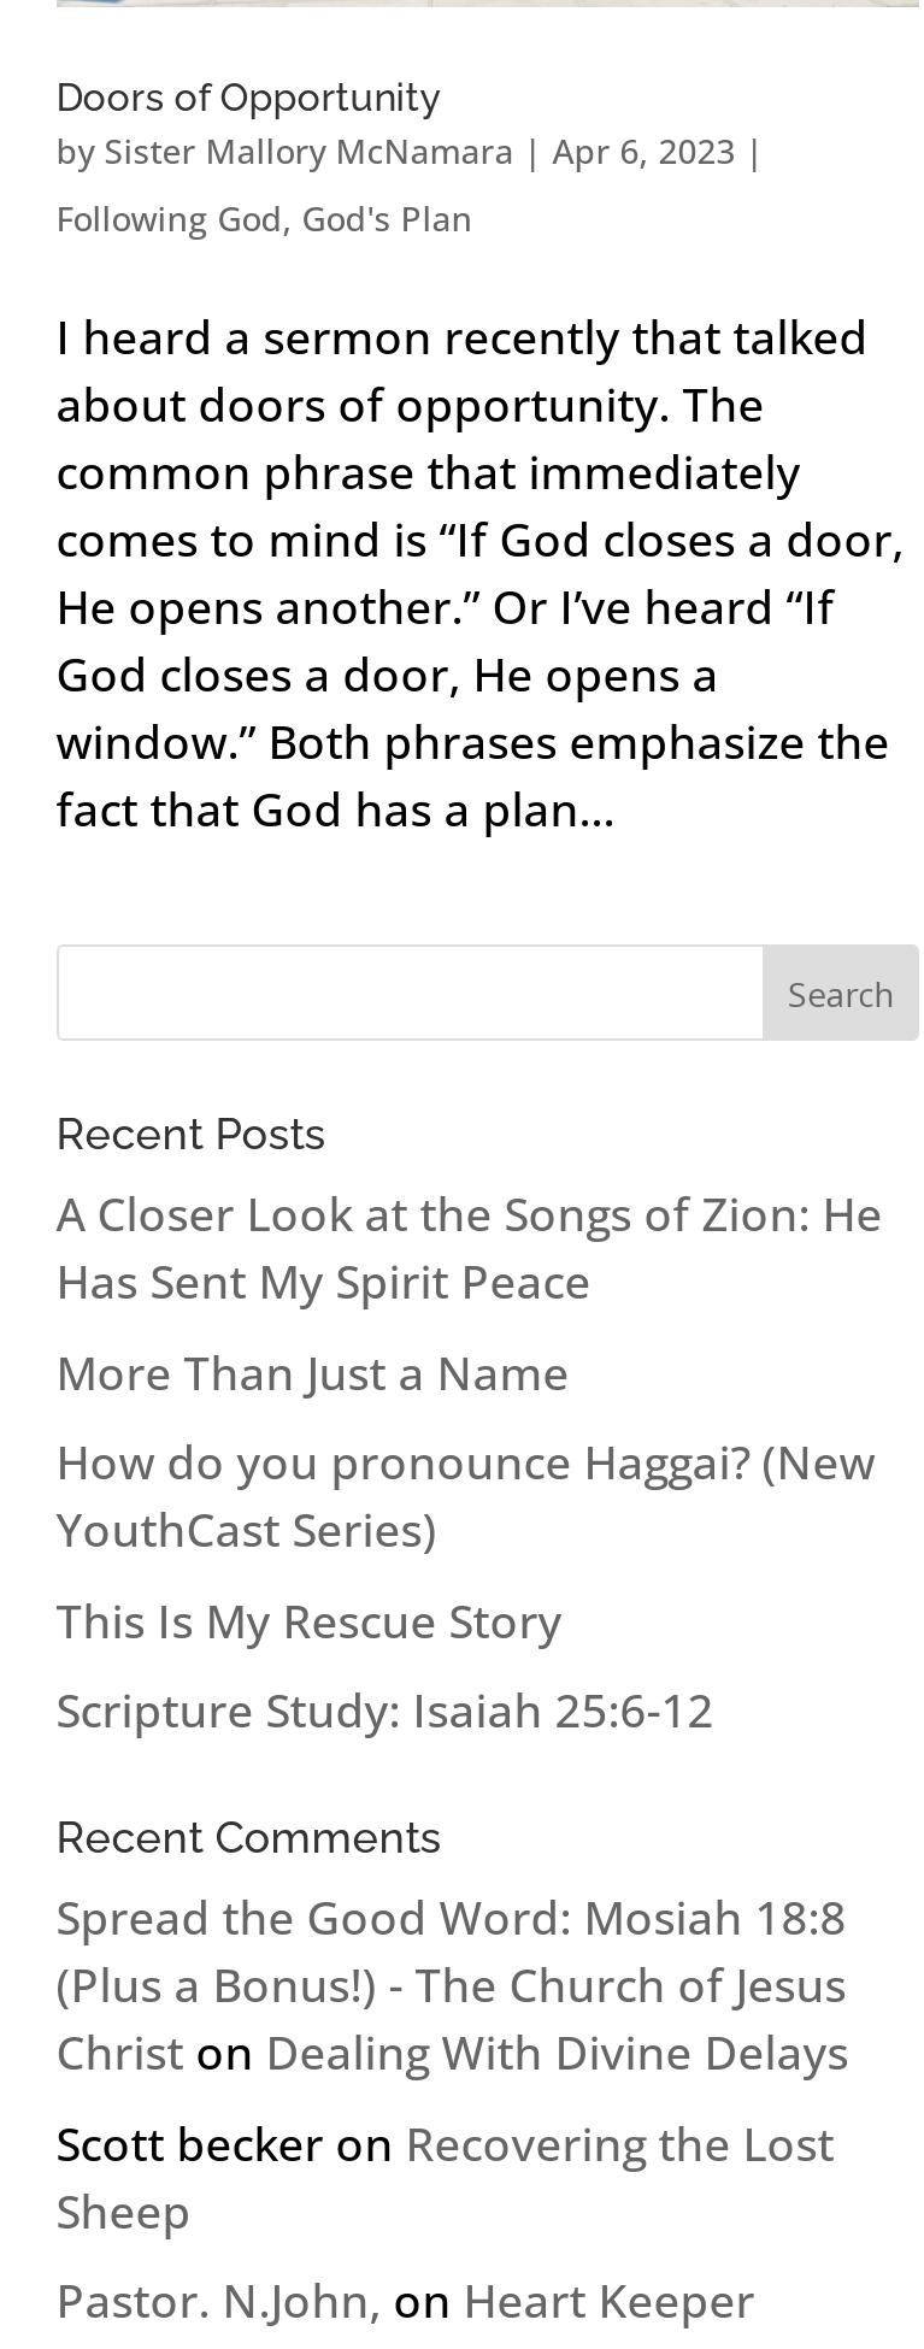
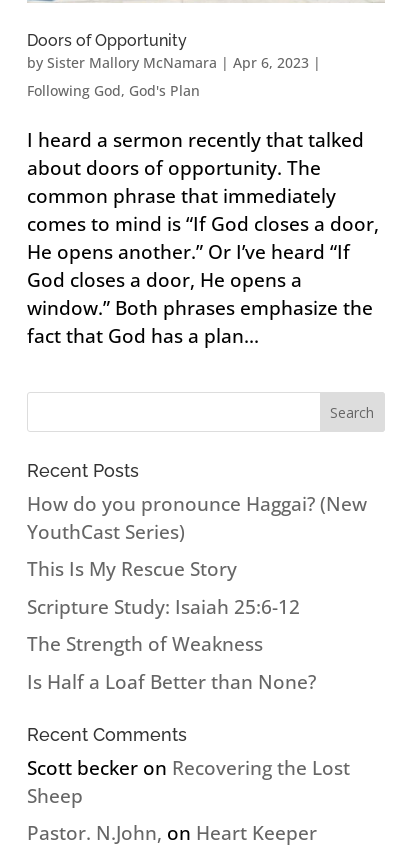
- A Closer Look at the Songs of Zion: He
- Has Sent My Spirit Peace
- More Than Just a Name

+ The Strength of Weakness
+ Is Half a Loaf Better than None?

- Spread the Good Word: Mosiah 18:8
- (Plus a Bonus!) - The Church of Jesus
- Christ on Dealing With Divine Delays
